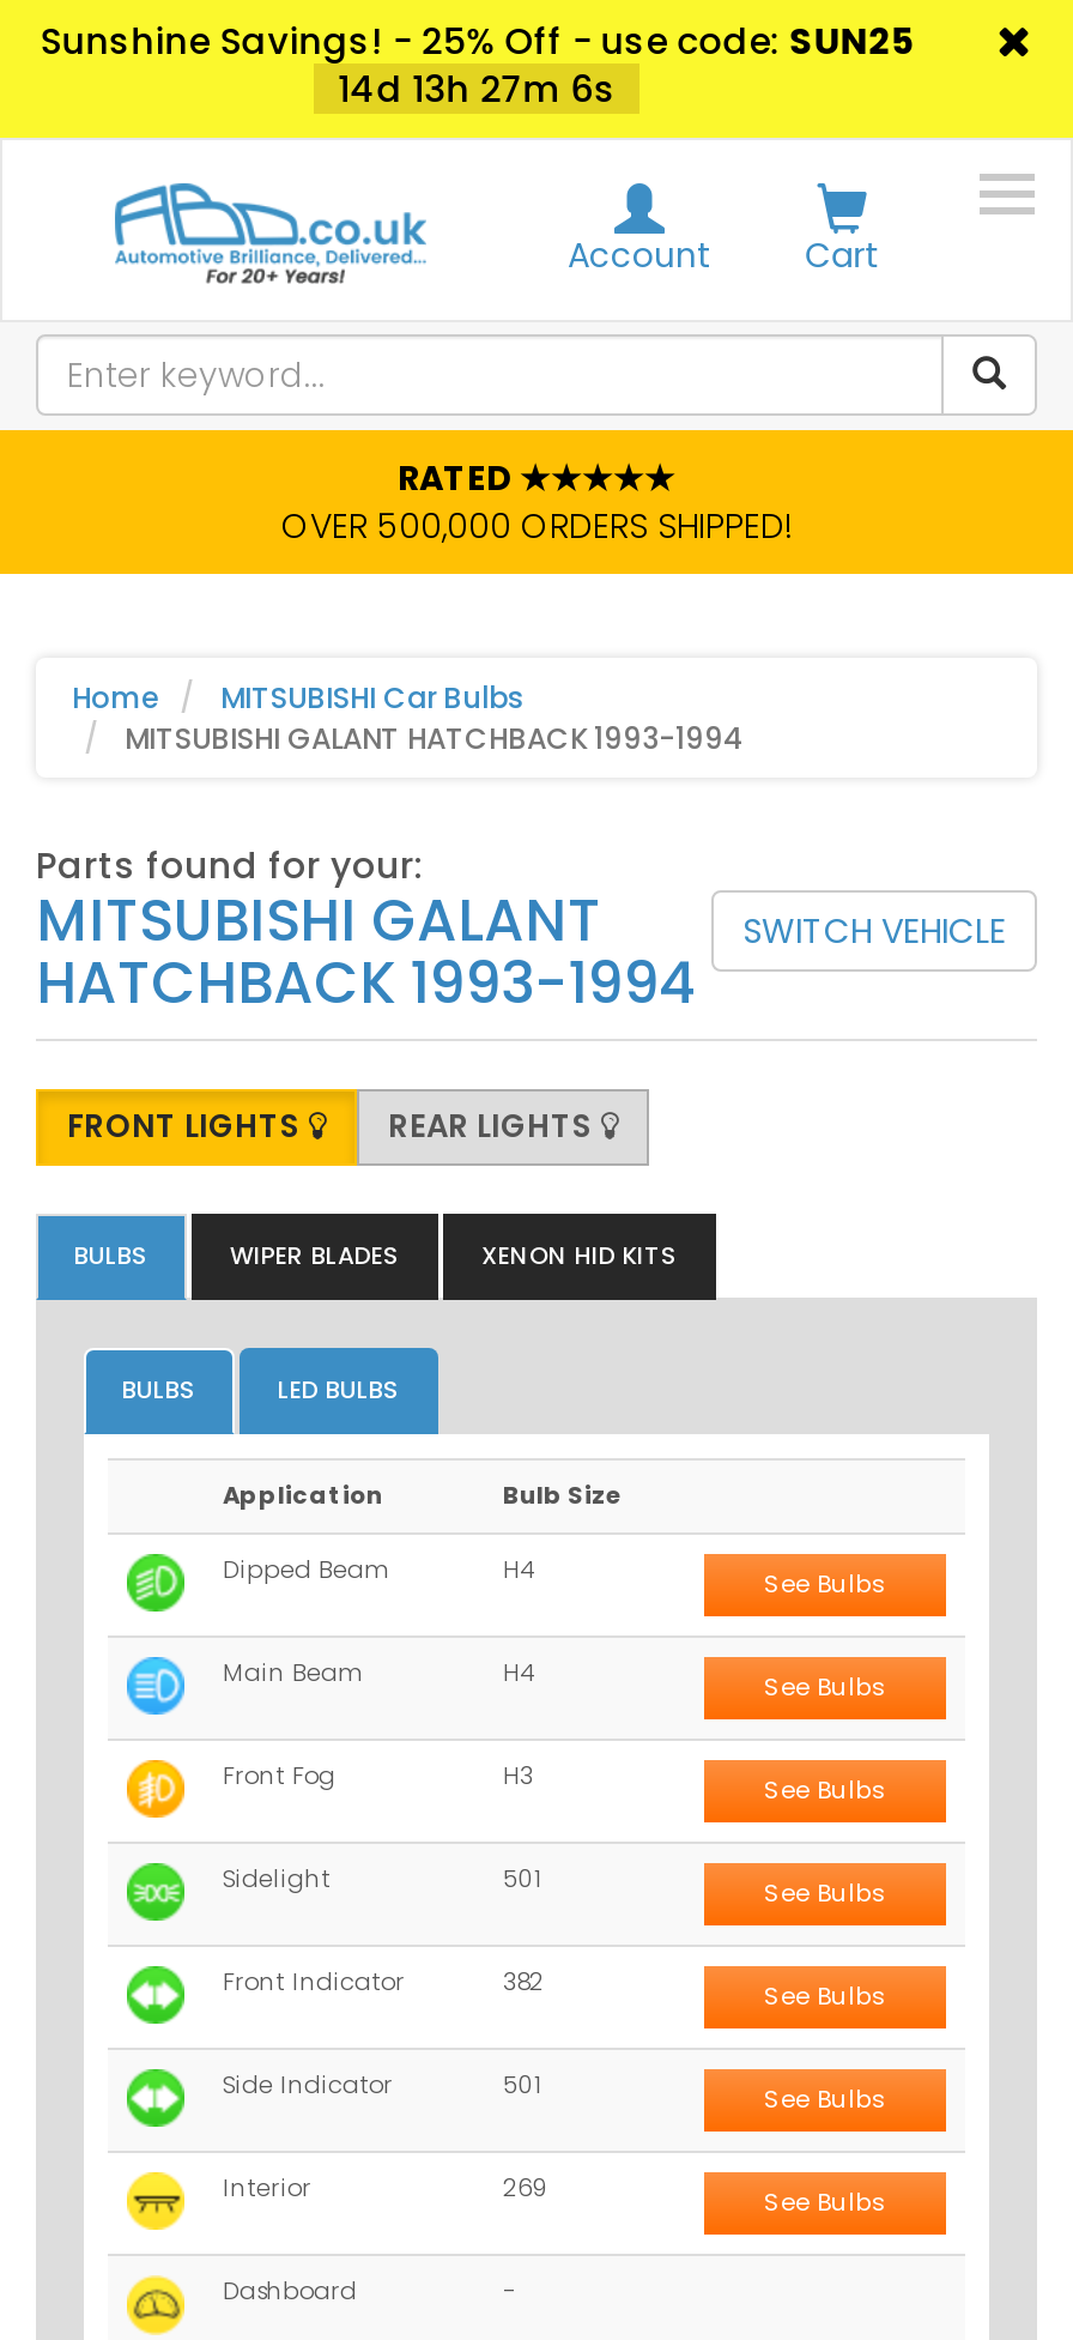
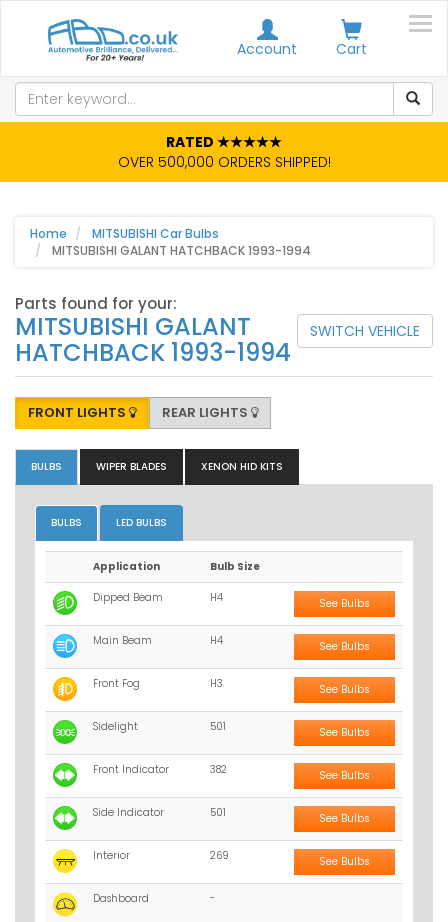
- Sunshine Savings! - 25% Off - use code: SUN25
- 14d 13h 27m 6s
